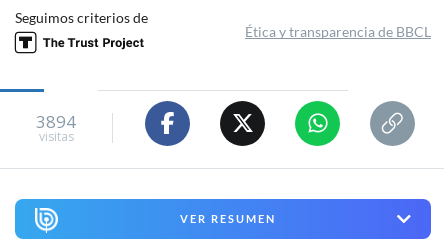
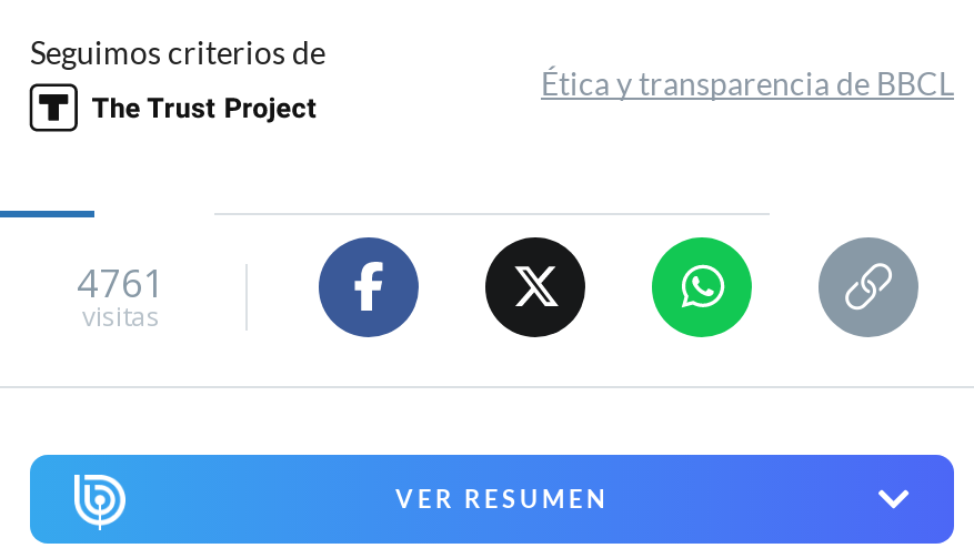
- 3894
+ 4761
